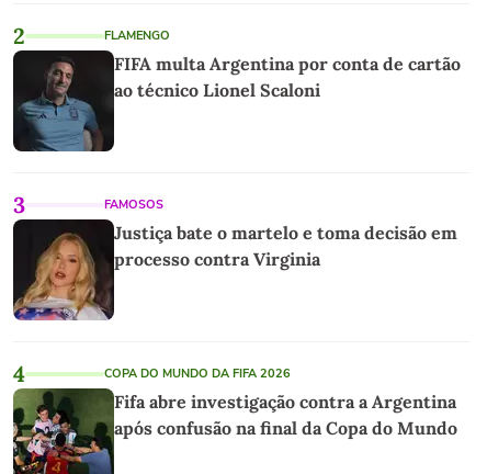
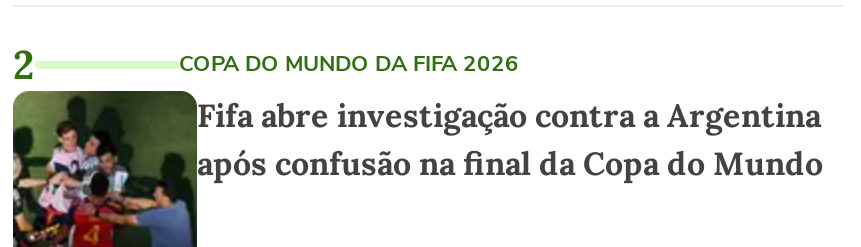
- [image]
- FLAMENGO
- FIFA multa Argentina por conta de cartão
- ao técnico Lionel Scaloni

- [image]
- 3
- FAMOSOS
- Justiça bate o martelo e toma decisão em
- processo contra Virginia

- 4
